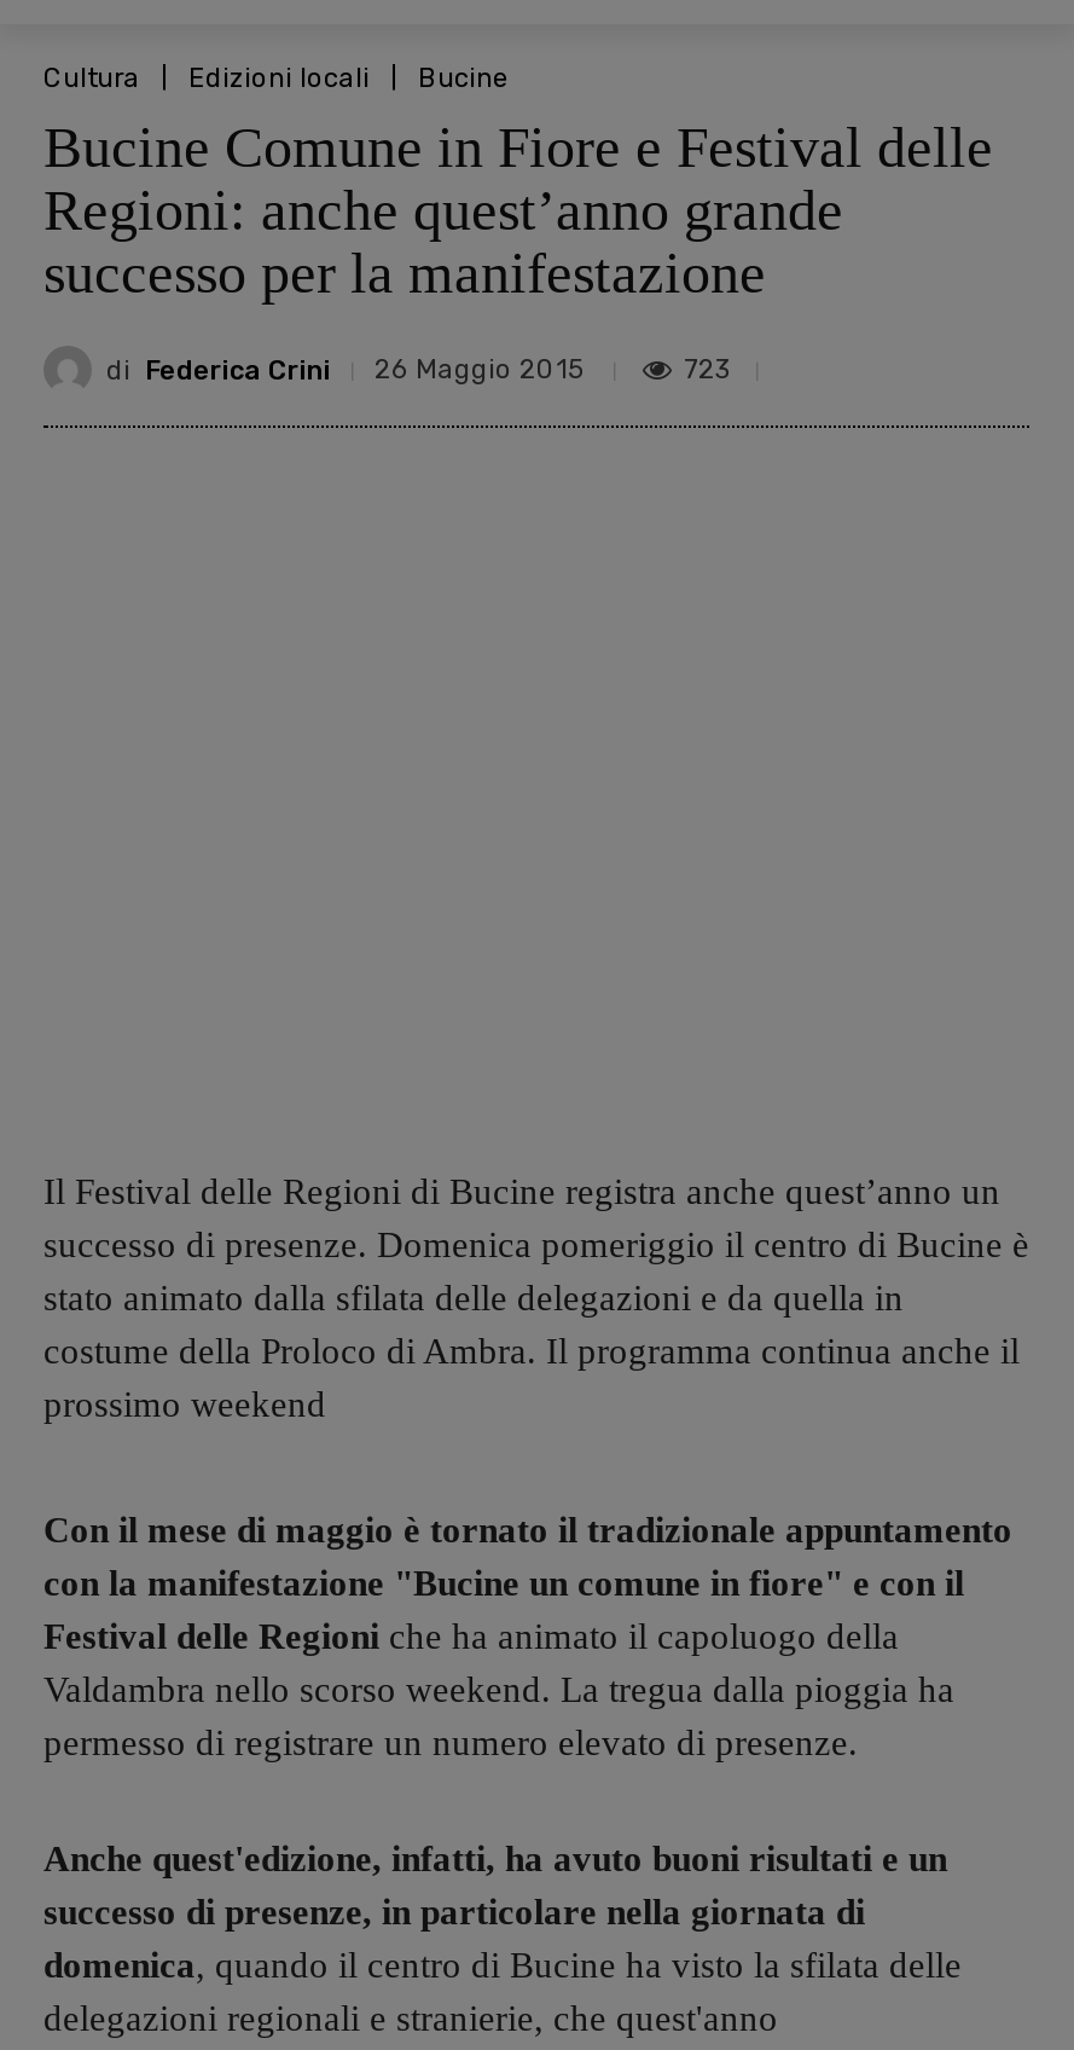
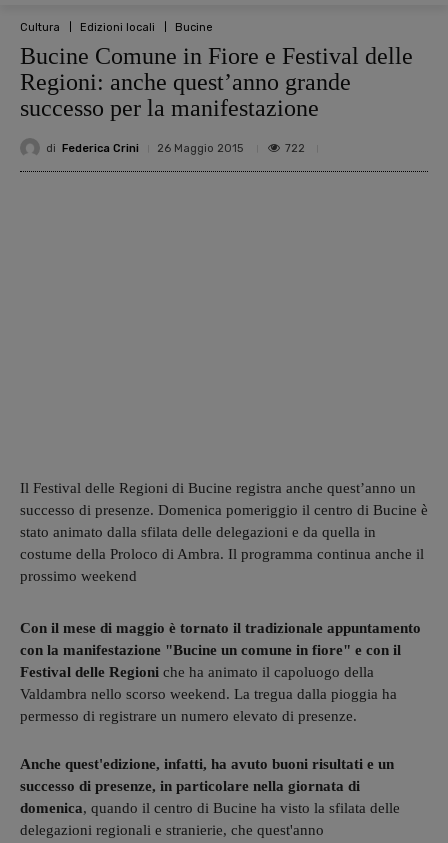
- 723
+ 722
